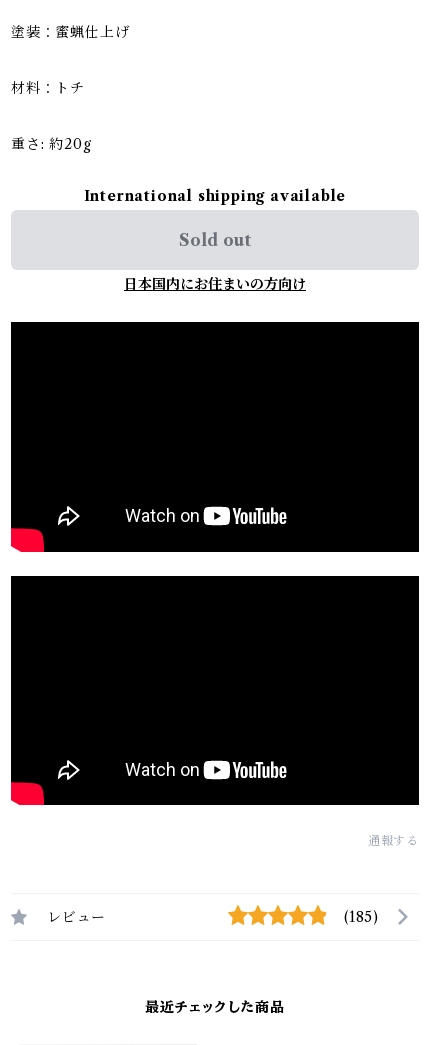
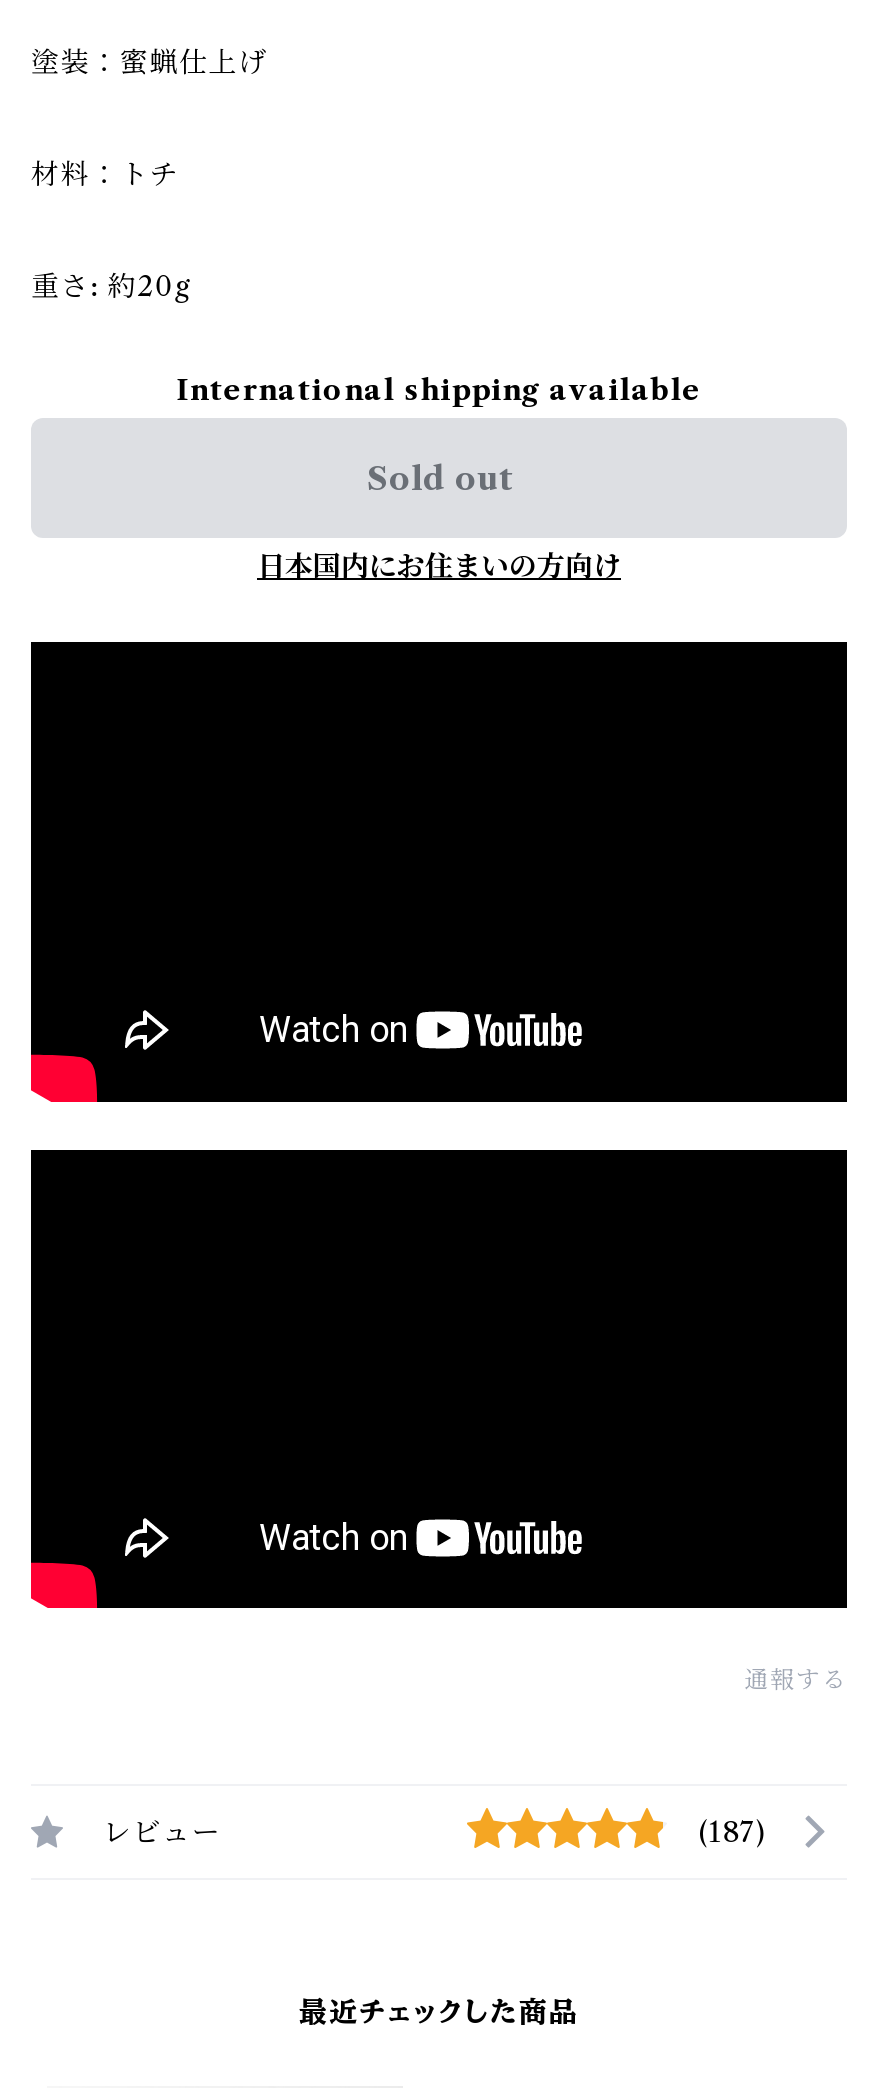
- (185)
+ (187)
